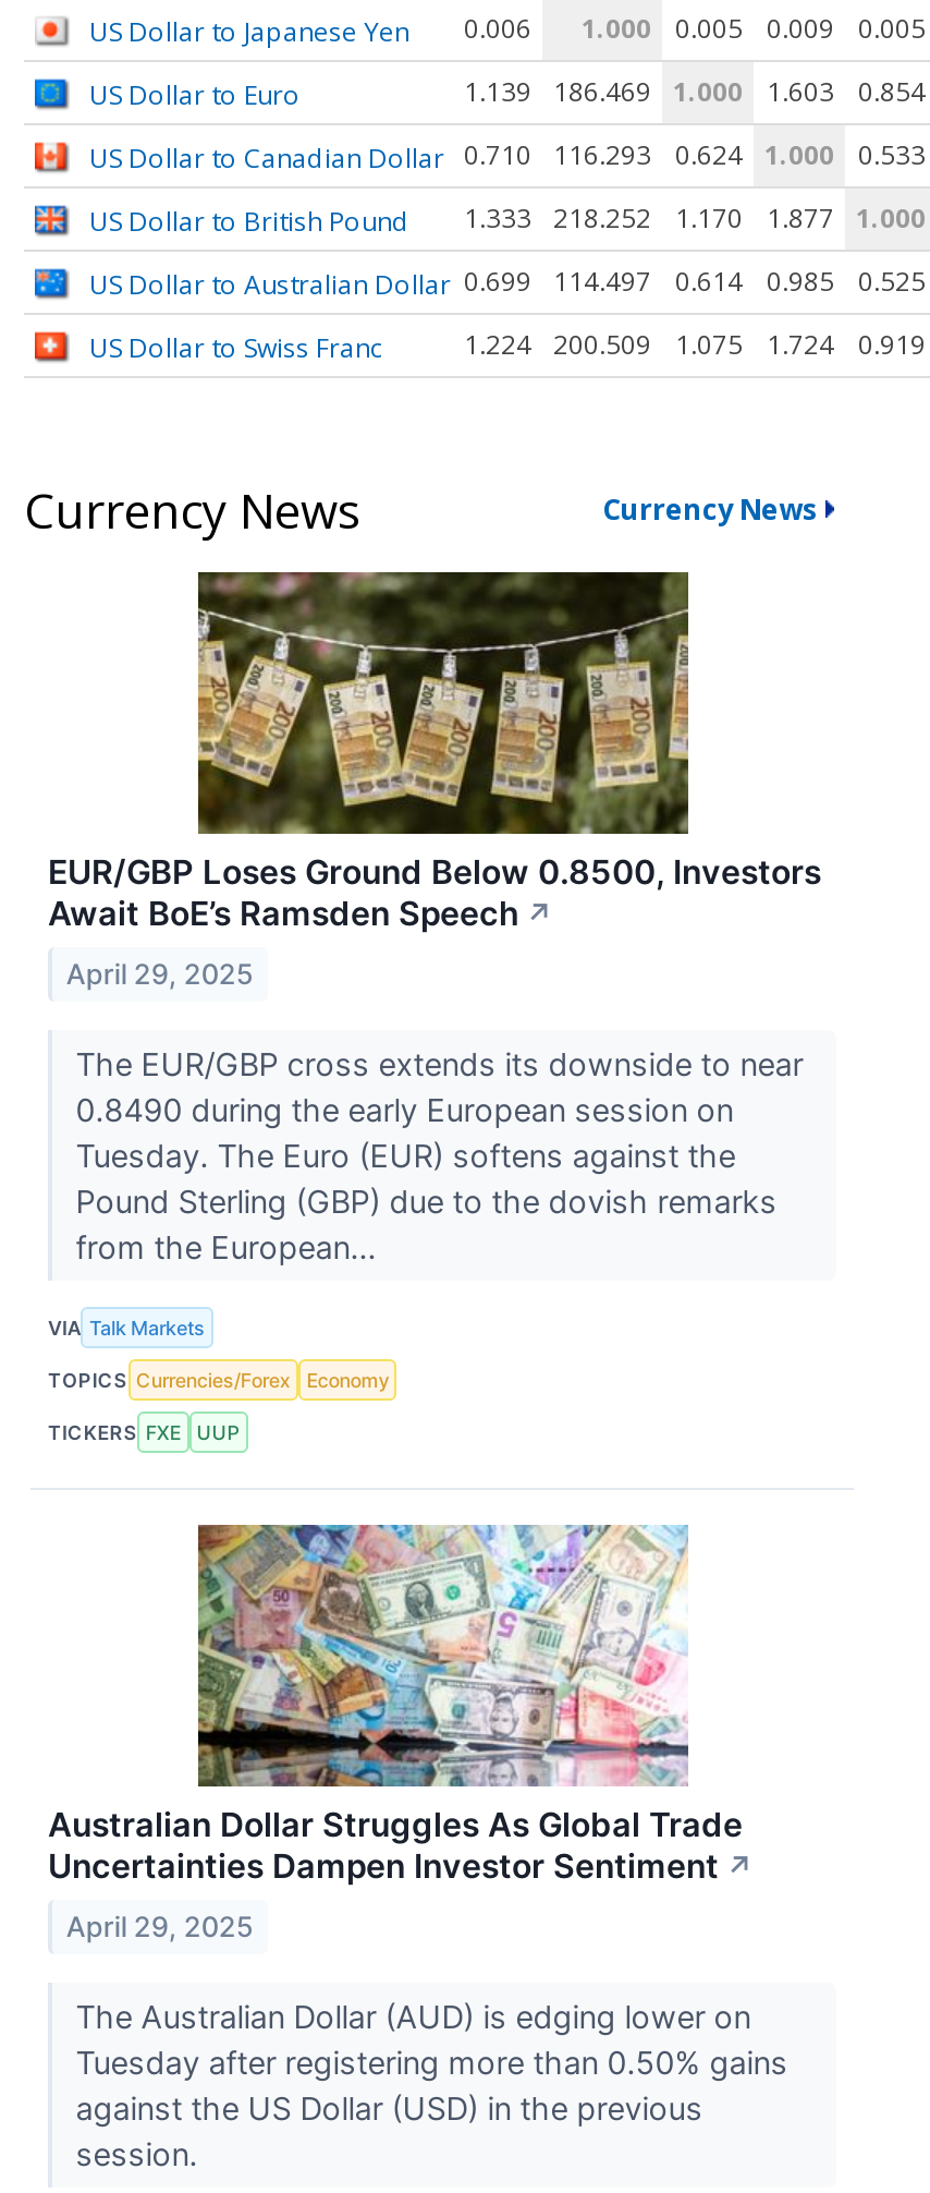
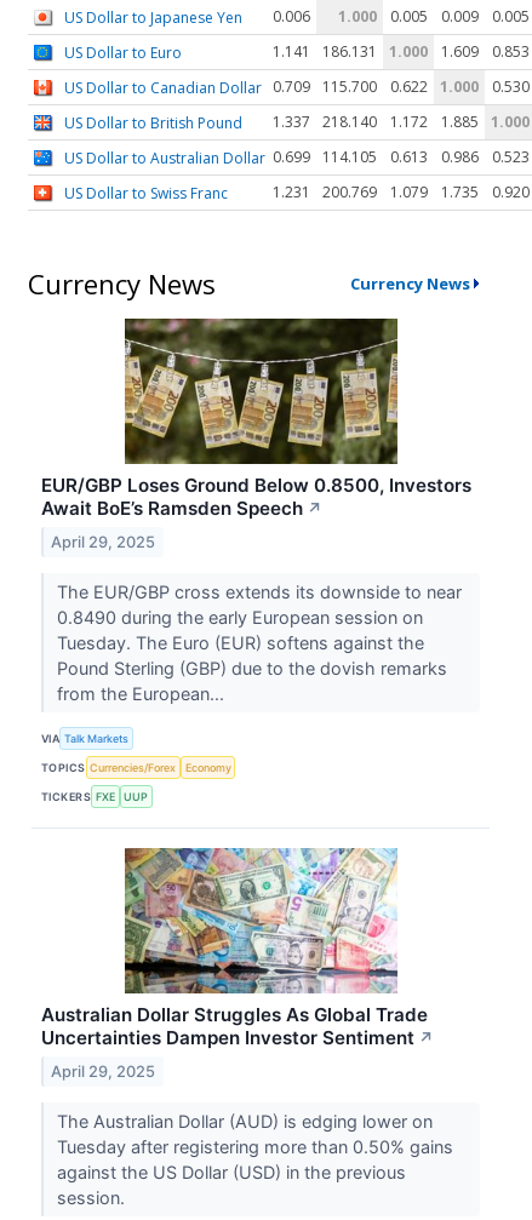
- 1.139 186.469 1.000
+ 1.141 186.131 1.000

- 1.603
+ 1.609

- 0.854
+ 0.853

- US Dollar to Canadian Dollar 0.710 116.293
+ US Dollar to Canadian Dollar 0.709 115.700

- 0.624 1.000
+ 0.622 1.000

- 0.533
+ 0.530

- 1.333 218.252
+ 1.337 218.140

- 1.170
+ 1.172

- 1.877 1.000
+ 1.885 1.000

- US Dollar to Australian Dollar 0.699 114.497
+ US Dollar to Australian Dollar 0.699 114.105

- 0.614
+ 0.613

- 0.985
+ 0.986

- 0.525
+ 0.523

- 1.224 200.509
+ 1.231 200.769

- 1.075
+ 1.079

- 1.724
+ 1.735

- 0.919
+ 0.920
